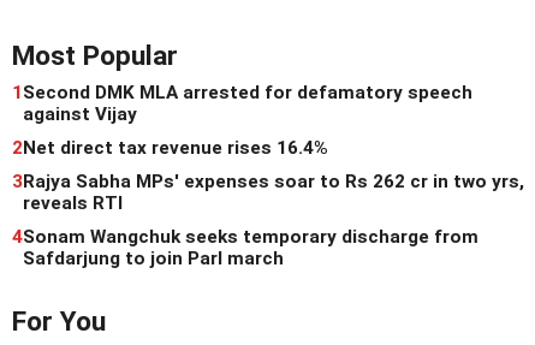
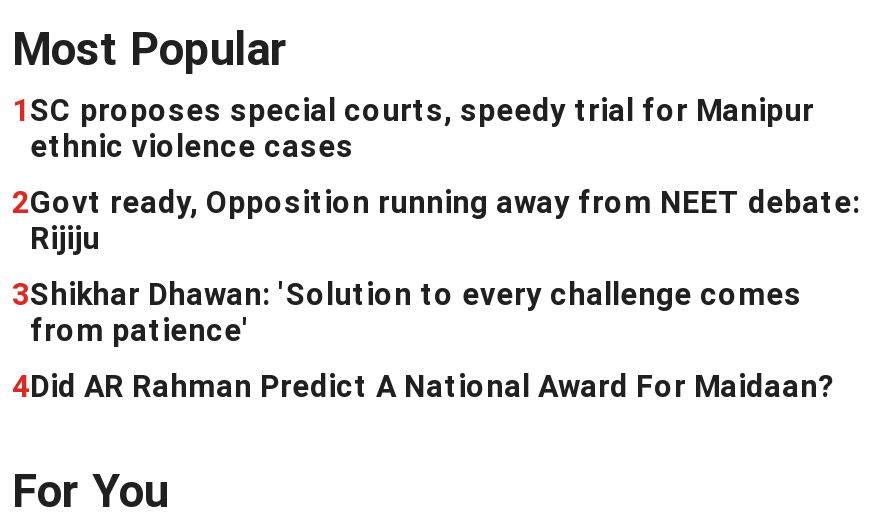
- 1 Second DMK MLA arrested for defamatory speech
- against Vijay
+ 1 SC proposes special courts, speedy trial for Manipur
+ ethnic violence cases

- 2Net direct tax revenue rises 16.4%
+ 2Govt ready, Opposition running away from NEET debate:
+ Rijiju

- 3Rajya Sabha MPs' expenses soar to Rs 262 cr in two yrs,
- reveals RTI
+ 3Shikhar Dhawan: 'Solution to every challenge comes
+ from patience'

- 4Sonam Wangchuk seeks temporary discharge from
- Safdarjung to join Parl march
+ 4Did AR Rahman Predict A National Award For Maidaan?
